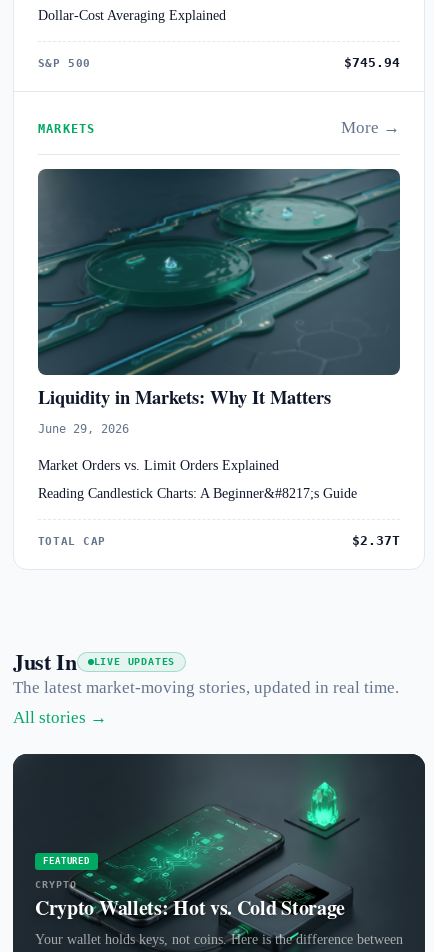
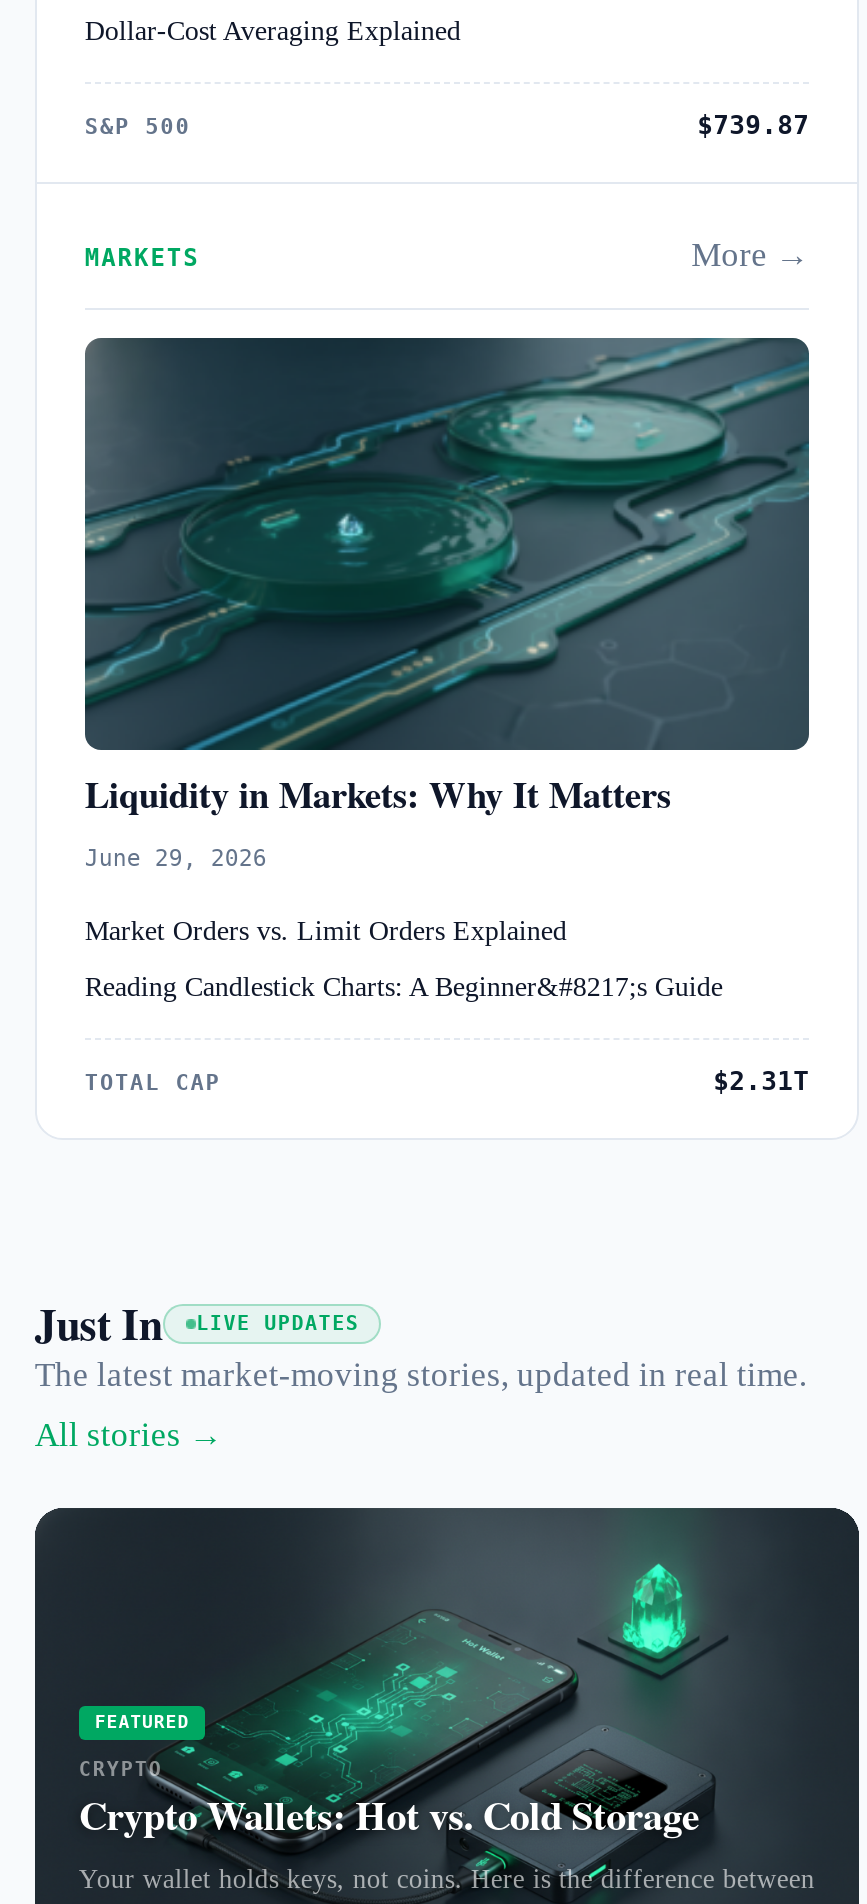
- $745.94
+ $739.87

- $2.37T
+ $2.31T
